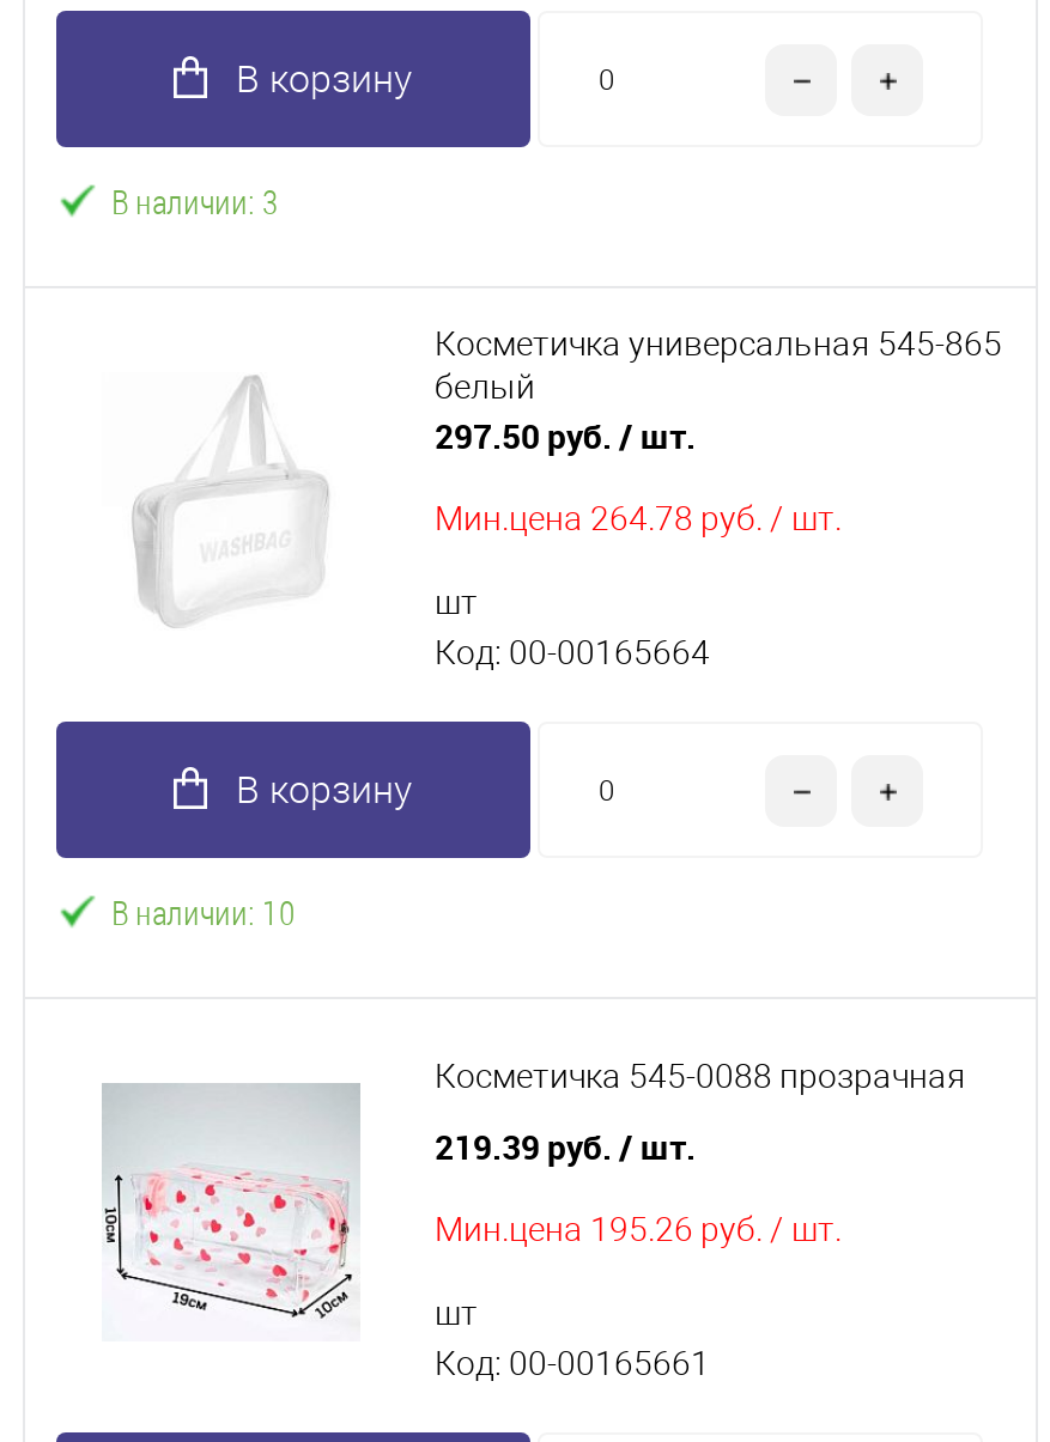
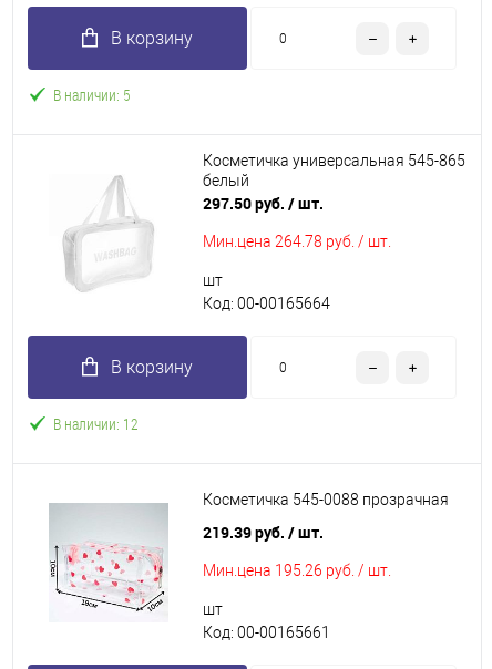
- В наличии: 3
+ В наличии: 5

- В наличии: 10
+ В наличии: 12
